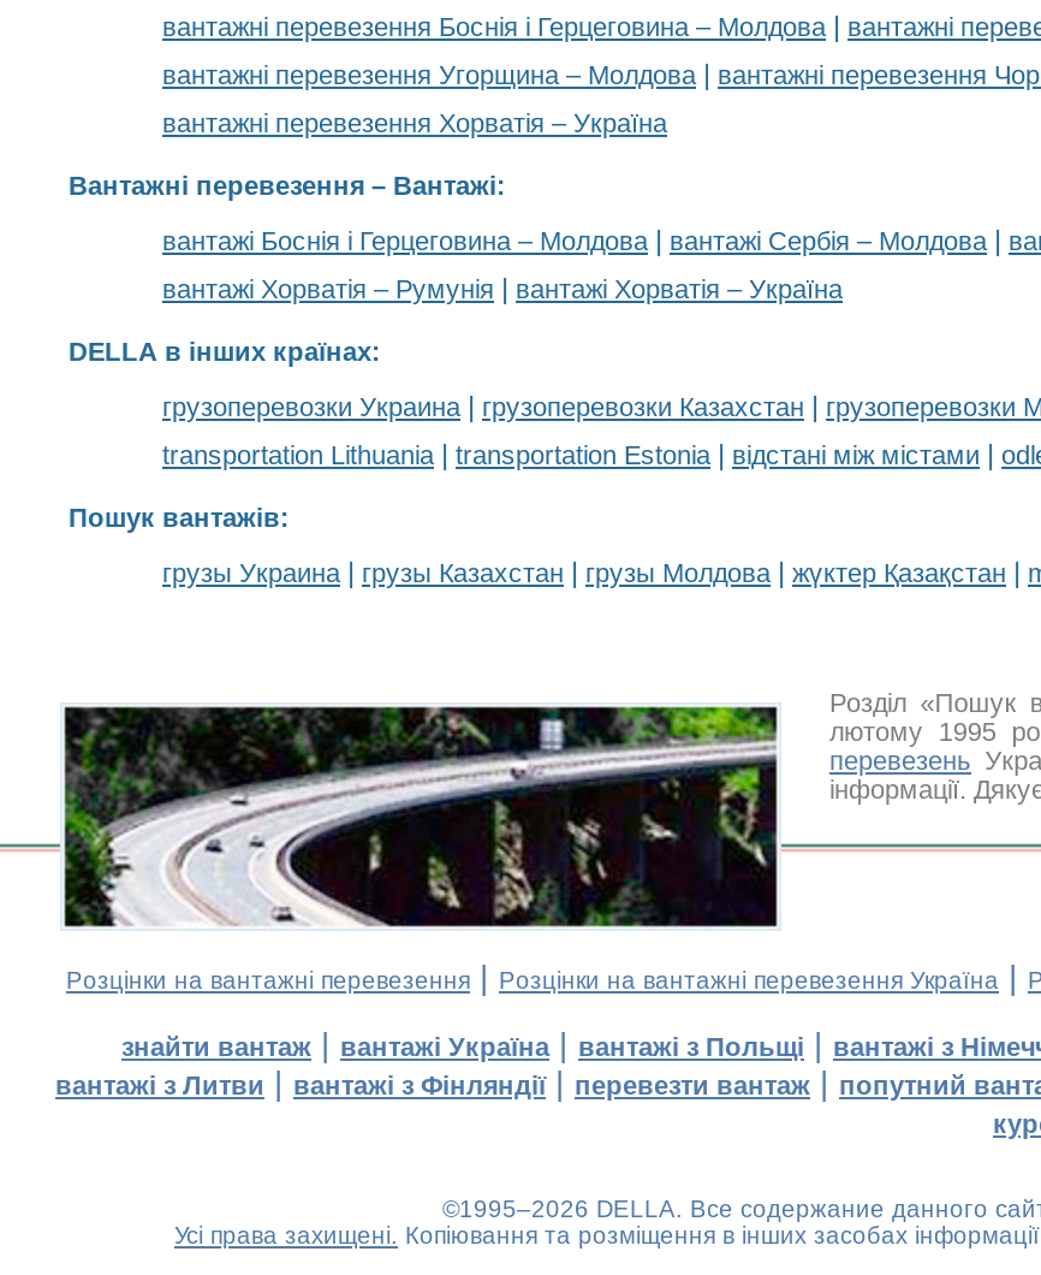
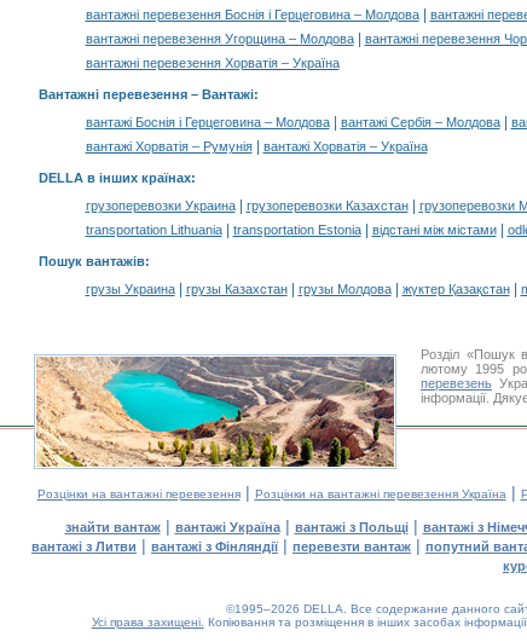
- [image]
+ [image]
